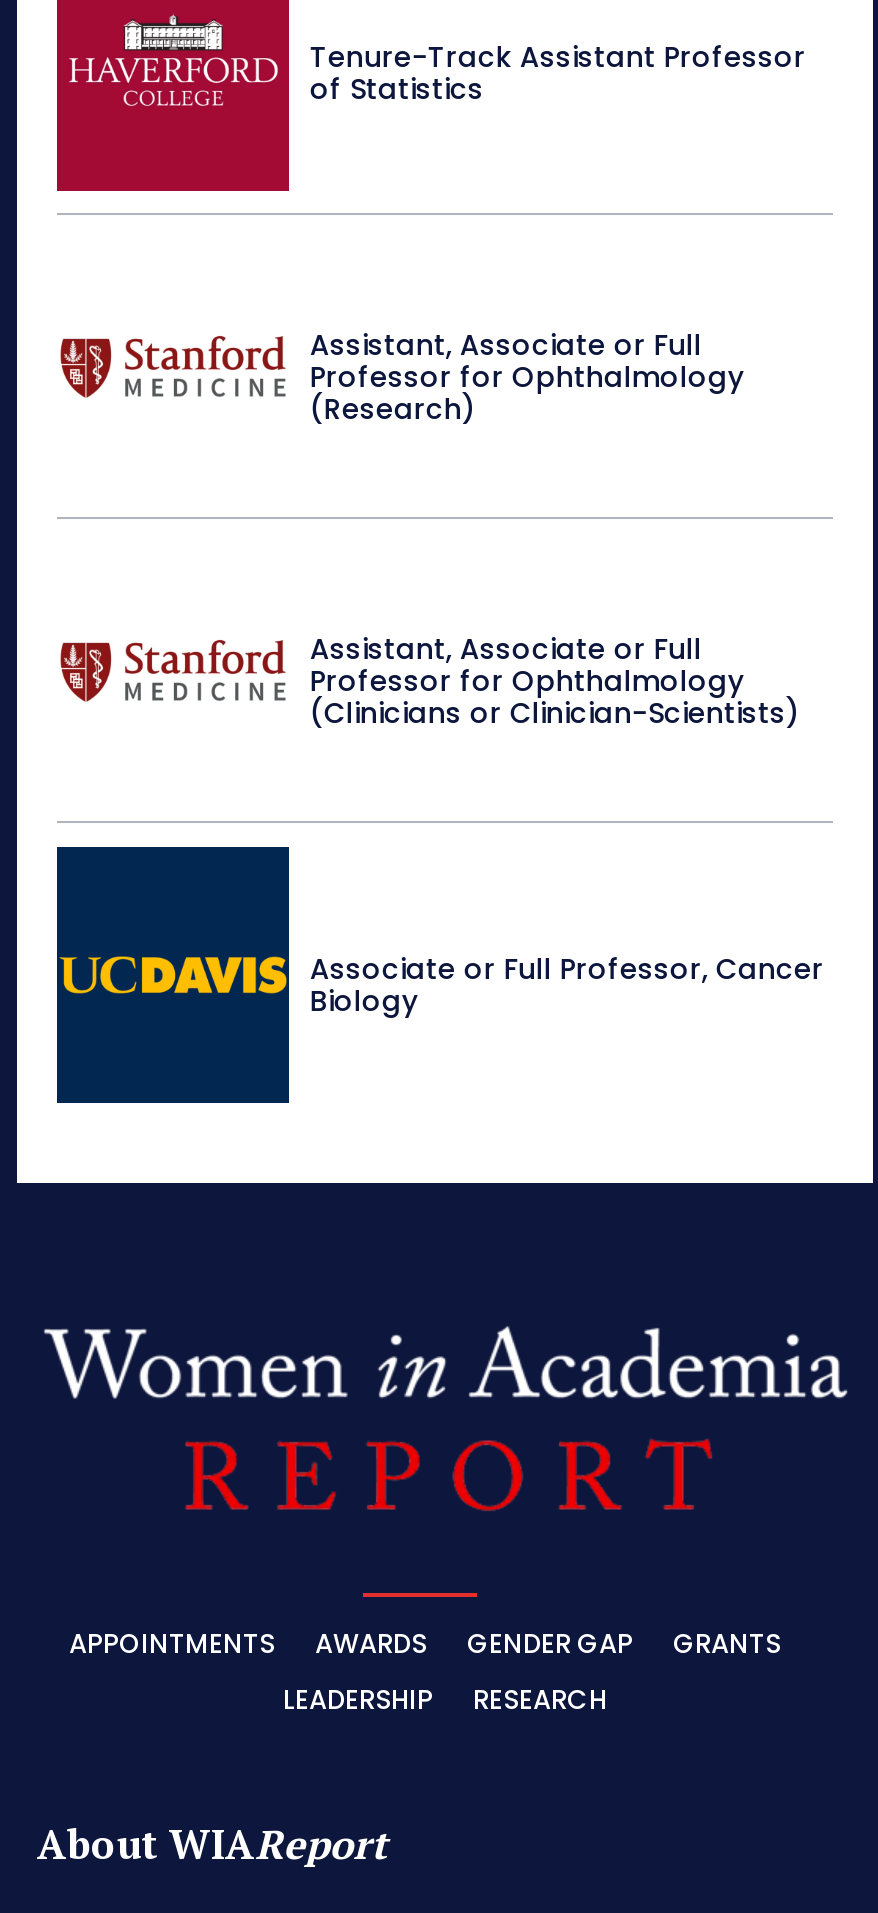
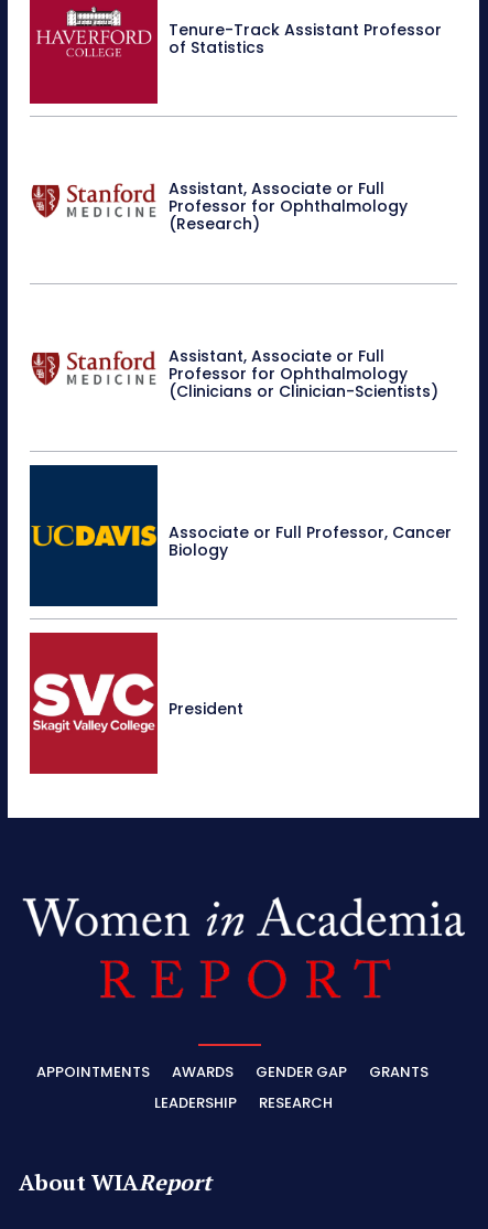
+ [image]
+ President
